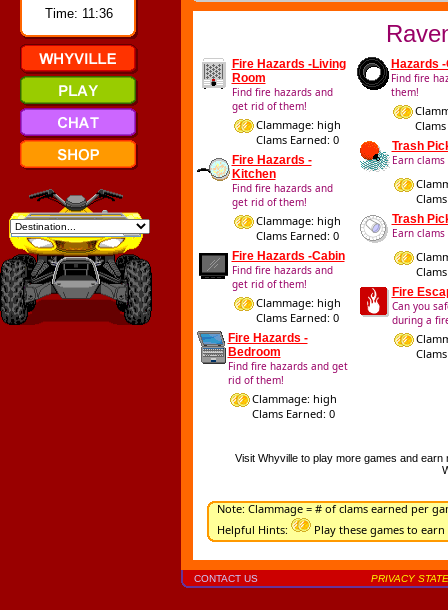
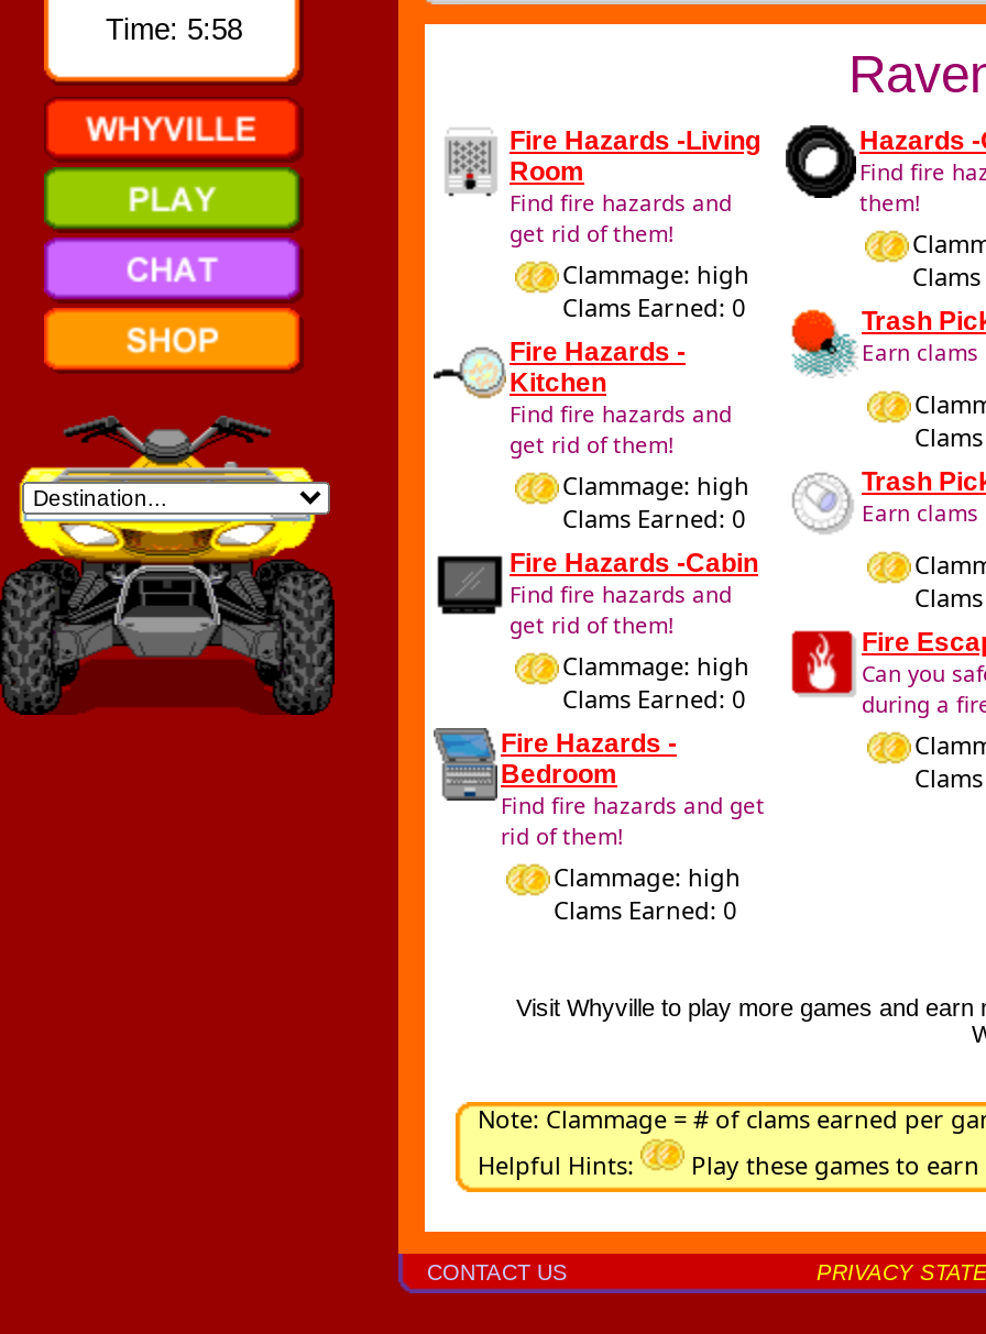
- Time: 11:36
+ Time: 5:58
